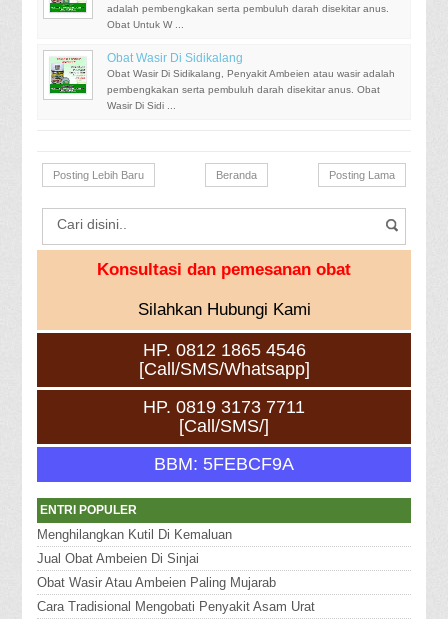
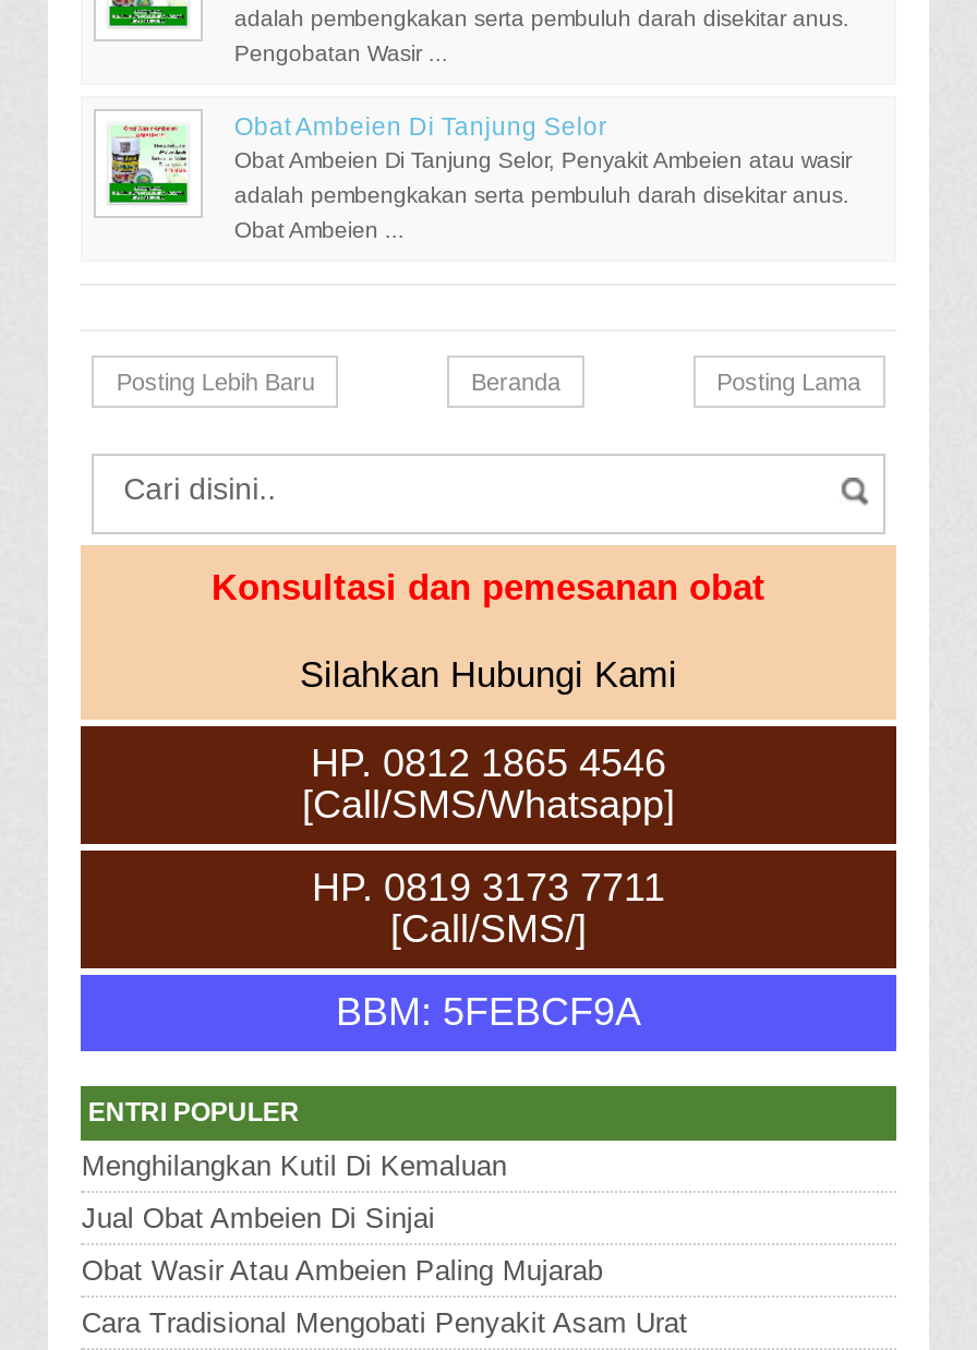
- Obat Untuk W ...
+ Pengobatan Wasir ...

- Obat Wasir Di Sidikalang
- Obat Wasir Di Sidikalang, Penyakit Ambeien atau wasir adalah
+ Obat Ambeien Di Tanjung Selor
+ Obat Ambeien Di Tanjung Selor, Penyakit Ambeien atau wasir

- pembengkakan serta pembuluh darah disekitar anus. Obat
+ adalah pembengkakan serta pembuluh darah disekitar anus.

- Wasir Di Sidi ...
+ Obat Ambeien ...
